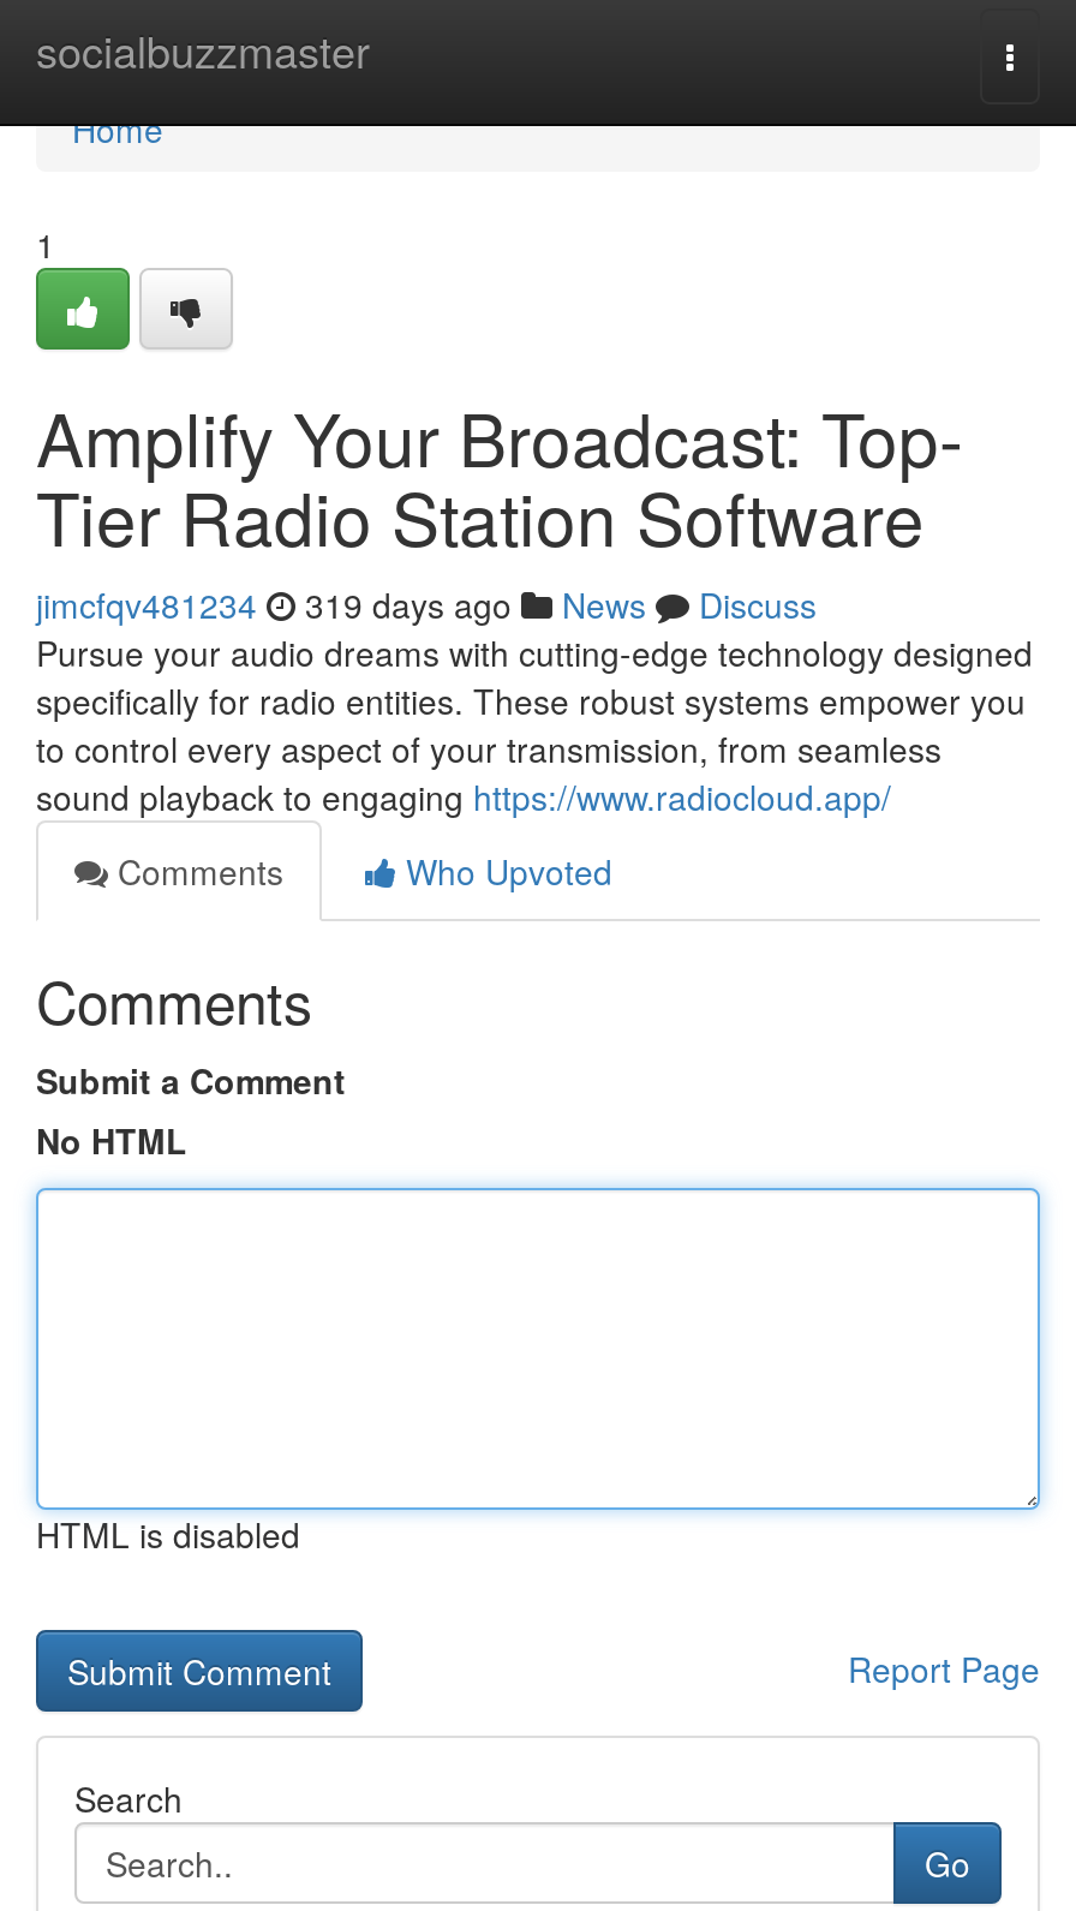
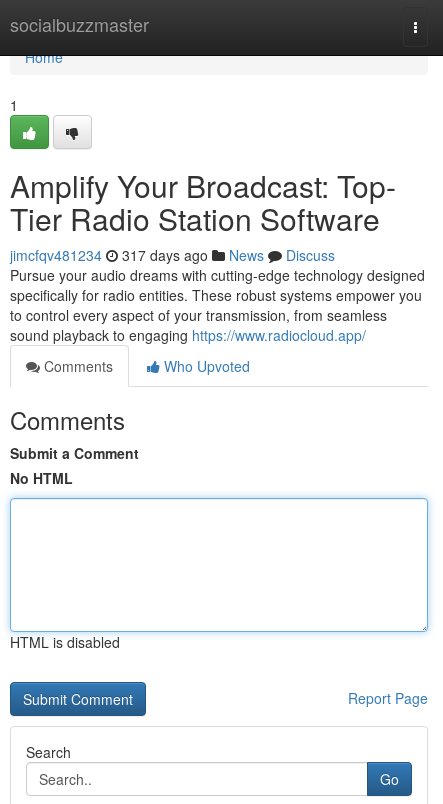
- jimcfqv481234 319 days ago News Discuss
+ jimcfqv481234 317 days ago News Discuss
